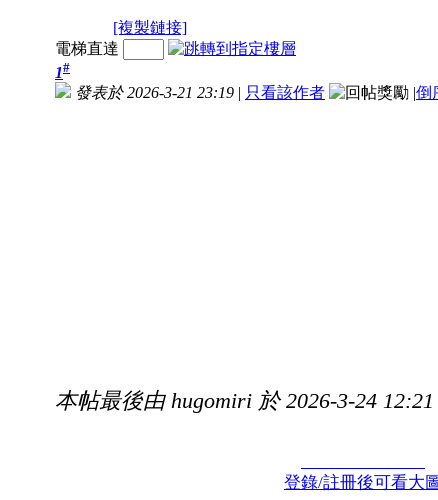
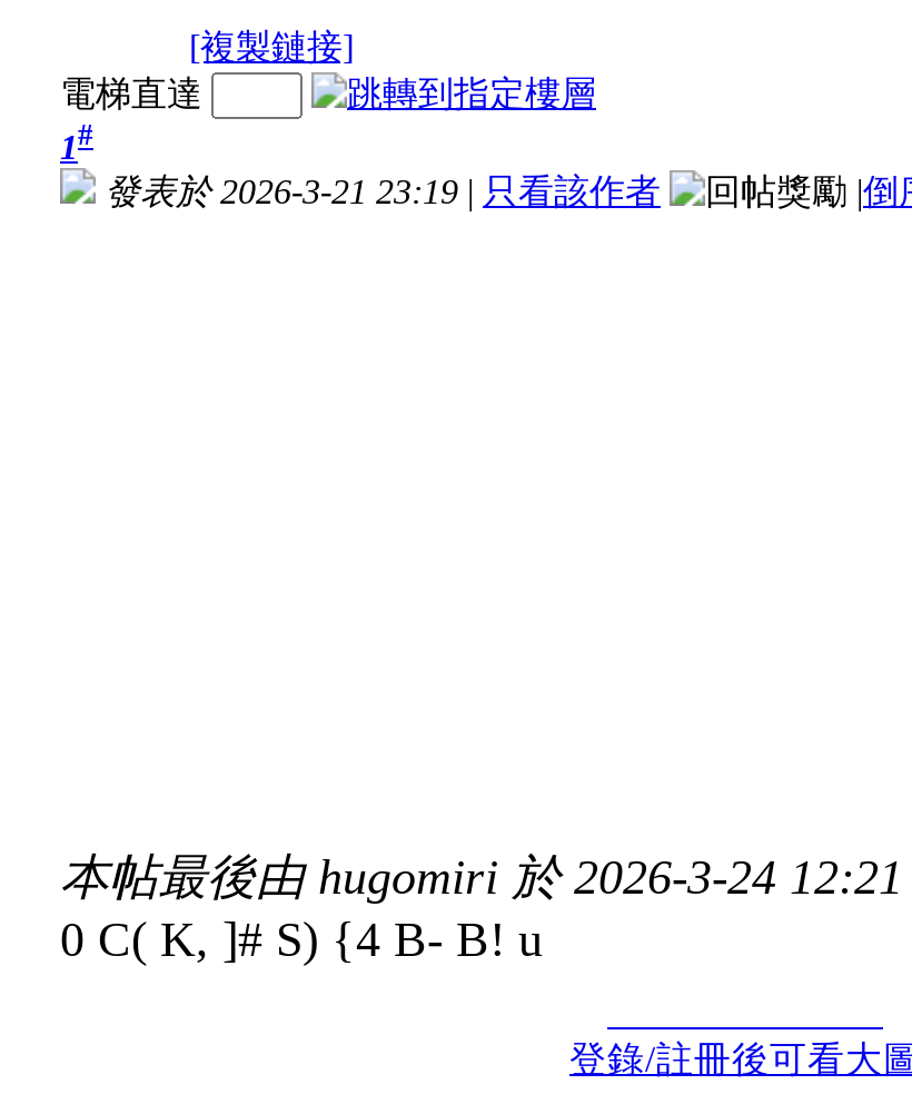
+ 0 C( K, ]# S) {4 B- B! u
